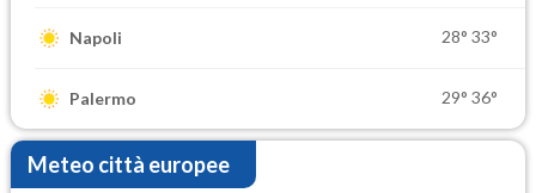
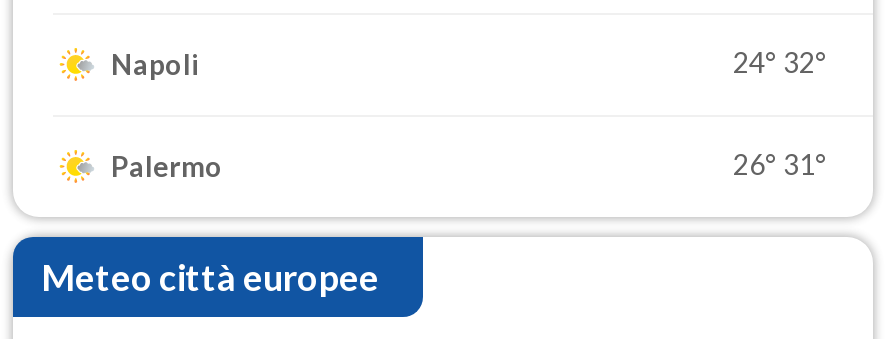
- 28° 33°
+ 24° 32°

- 29° 36°
+ 26° 31°
